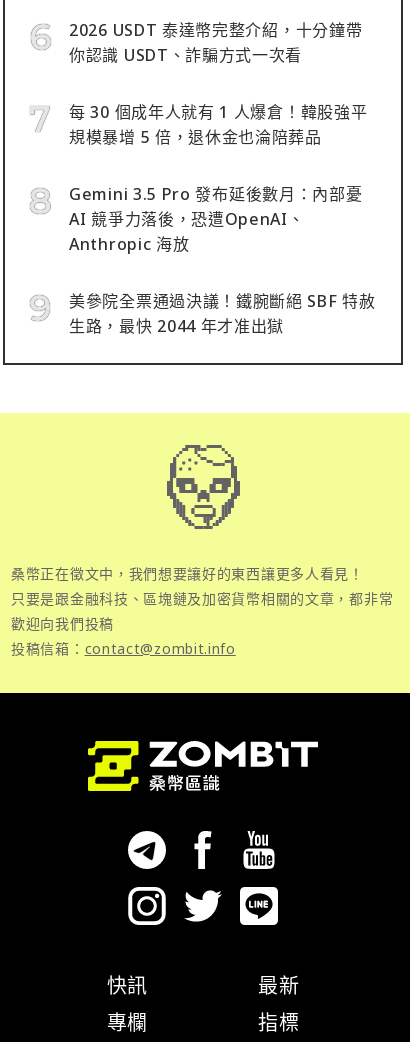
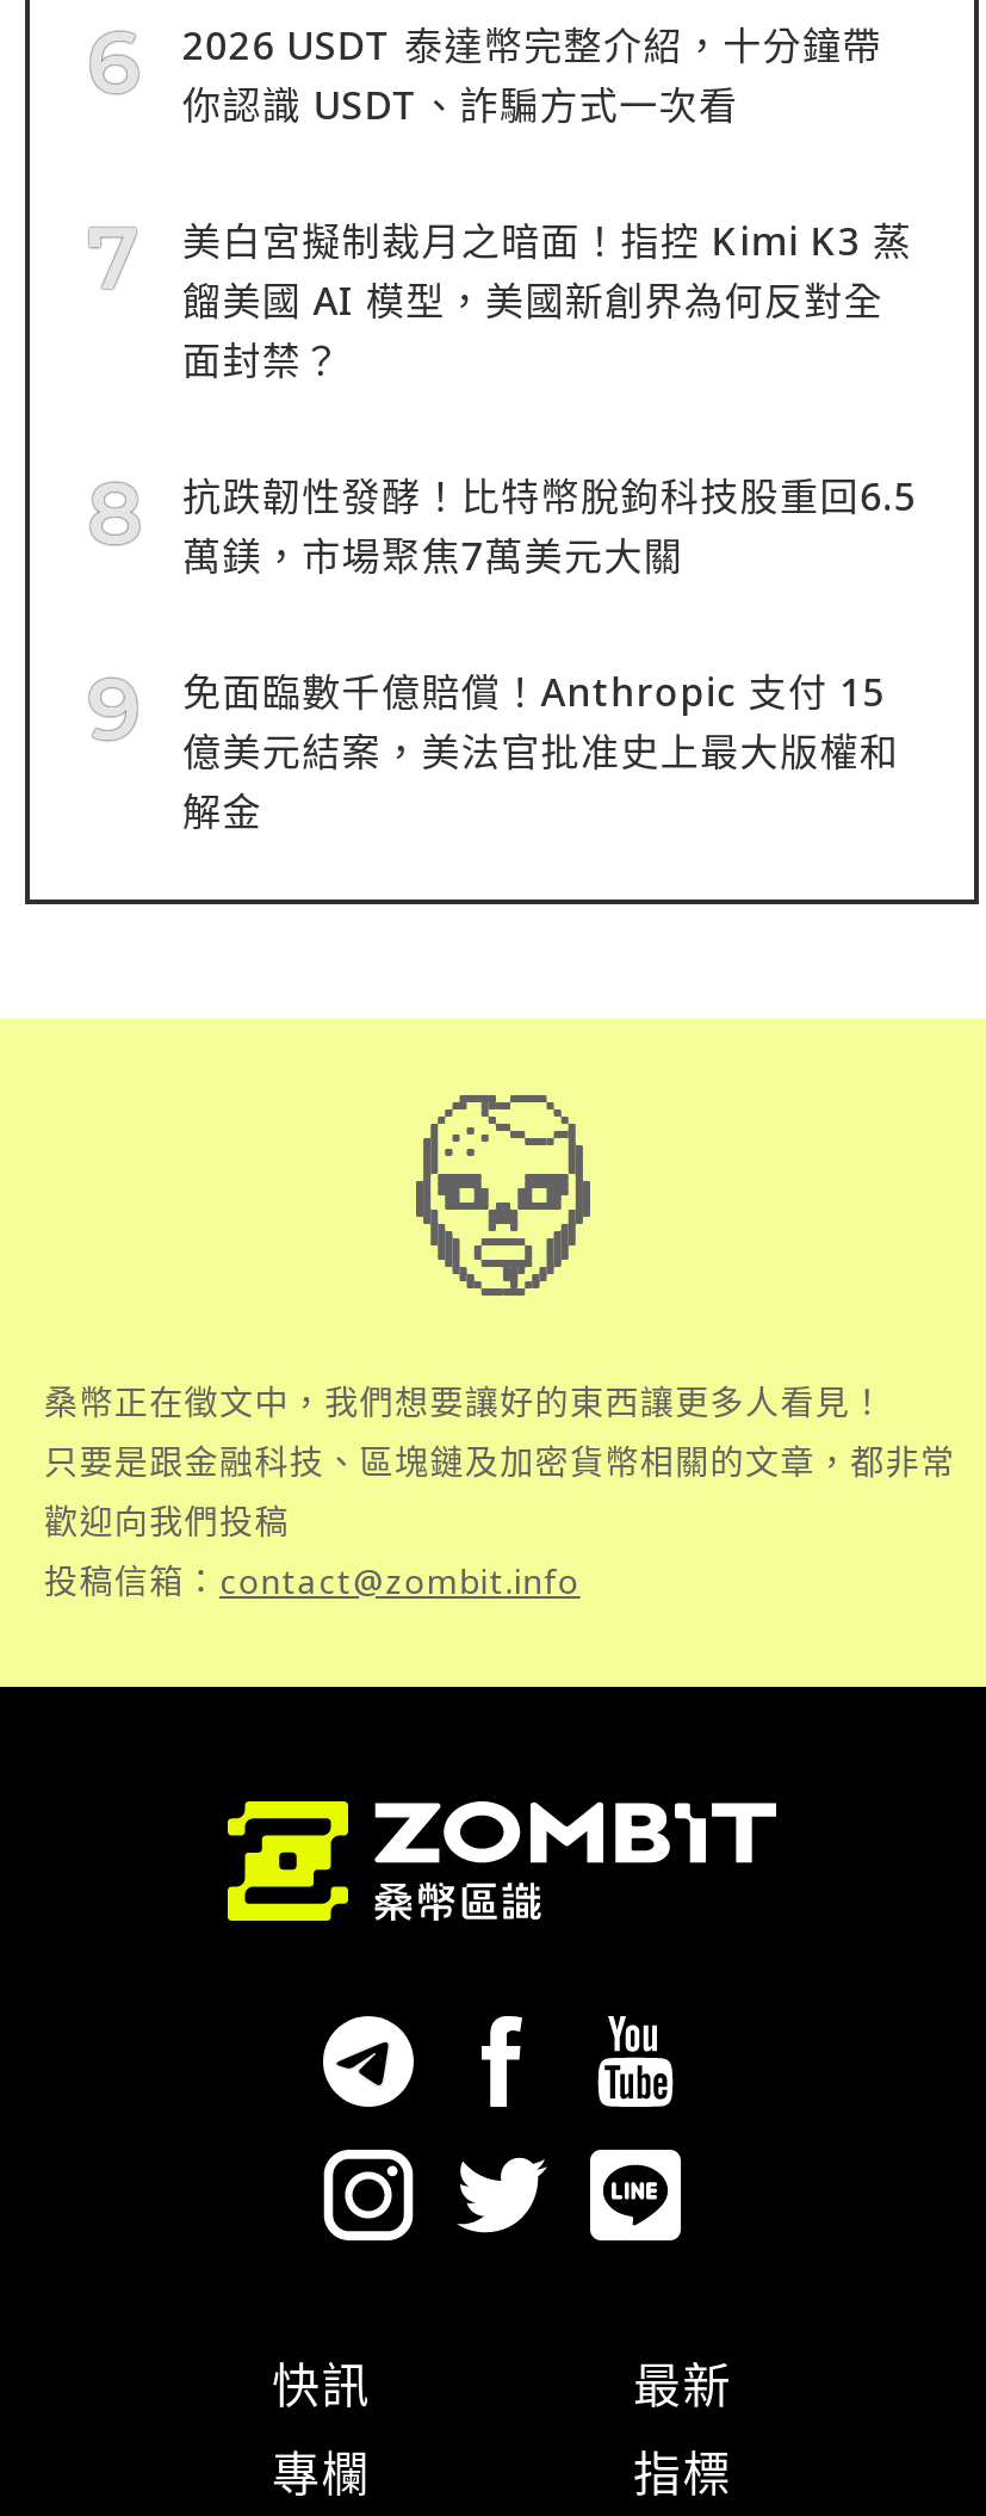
- 每 30 個成年人就有 1 人爆倉！韓股強平
- 規模暴增 5 倍，退休金也淪陪葬品
+ 美白宮擬制裁月之暗面！指控 Kimi K3 蒸
+ 餾美國 AI 模型，美國新創界為何反對全
+ 面封禁？

- Gemini 3.5 Pro 發布延後數月：內部憂
- AI 競爭力落後，恐遭OpenAI、
- Anthropic 海放
+ 抗跌韌性發酵！比特幣脫鉤科技股重回6.5
+ 萬鎂，市場聚焦7萬美元大關

- 美參院全票通過決議！鐵腕斷絕 SBF 特赦
- 生路，最快 2044 年才准出獄
+ 免面臨數千億賠償！Anthropic 支付 15
+ 億美元結案，美法官批准史上最大版權和
+ 解金
